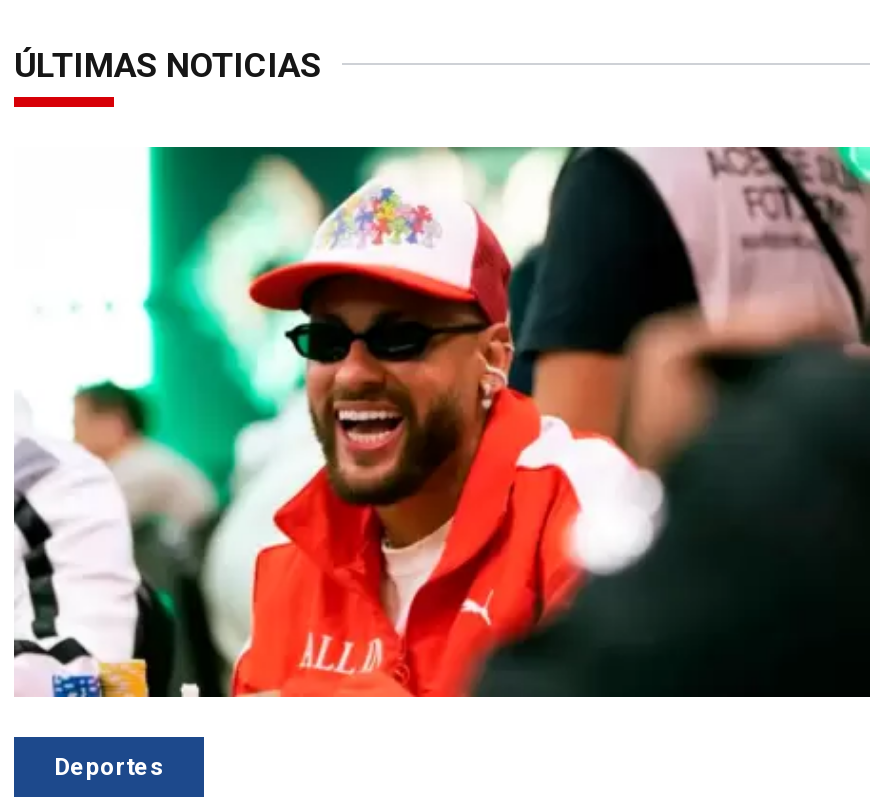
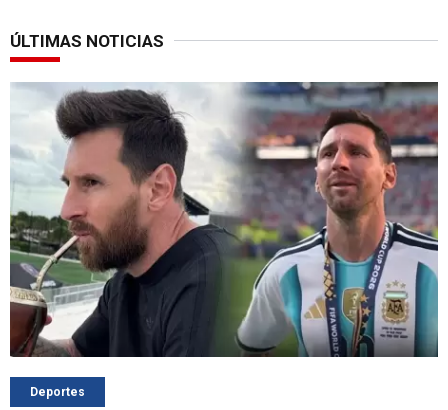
- [image]
+ [image]
